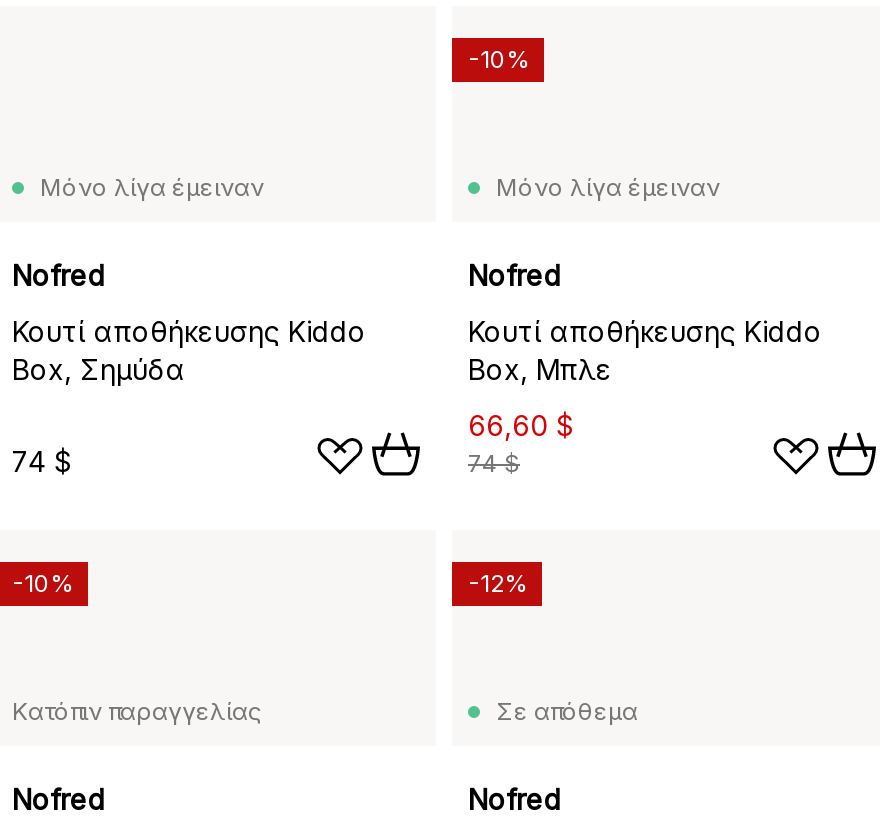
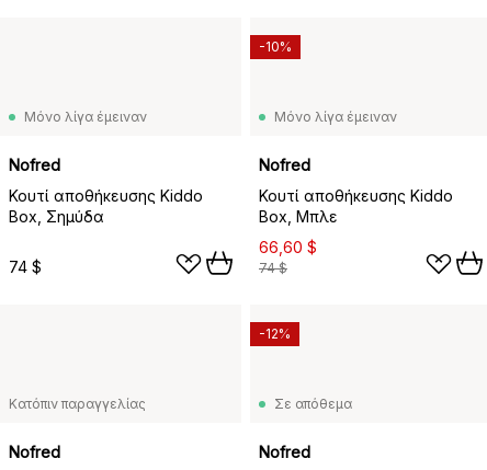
- -10%
